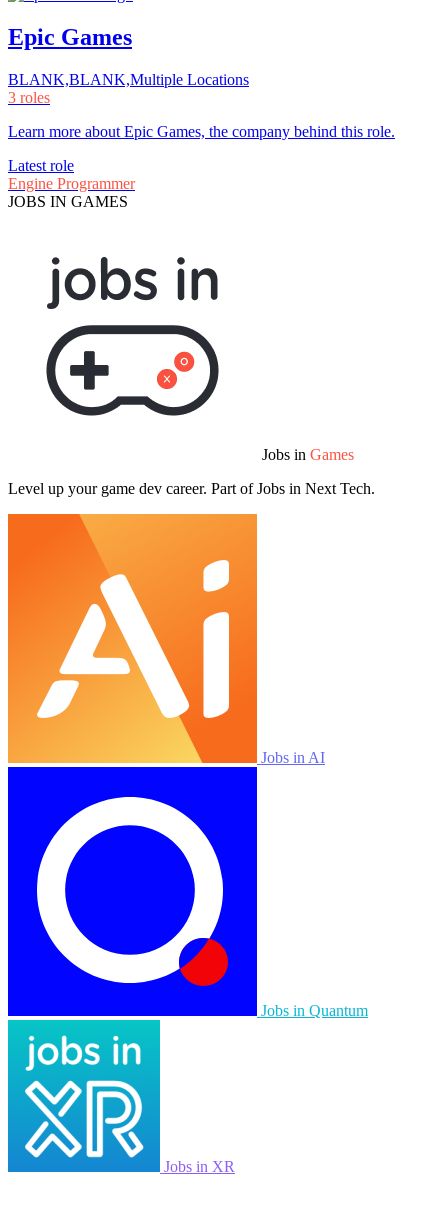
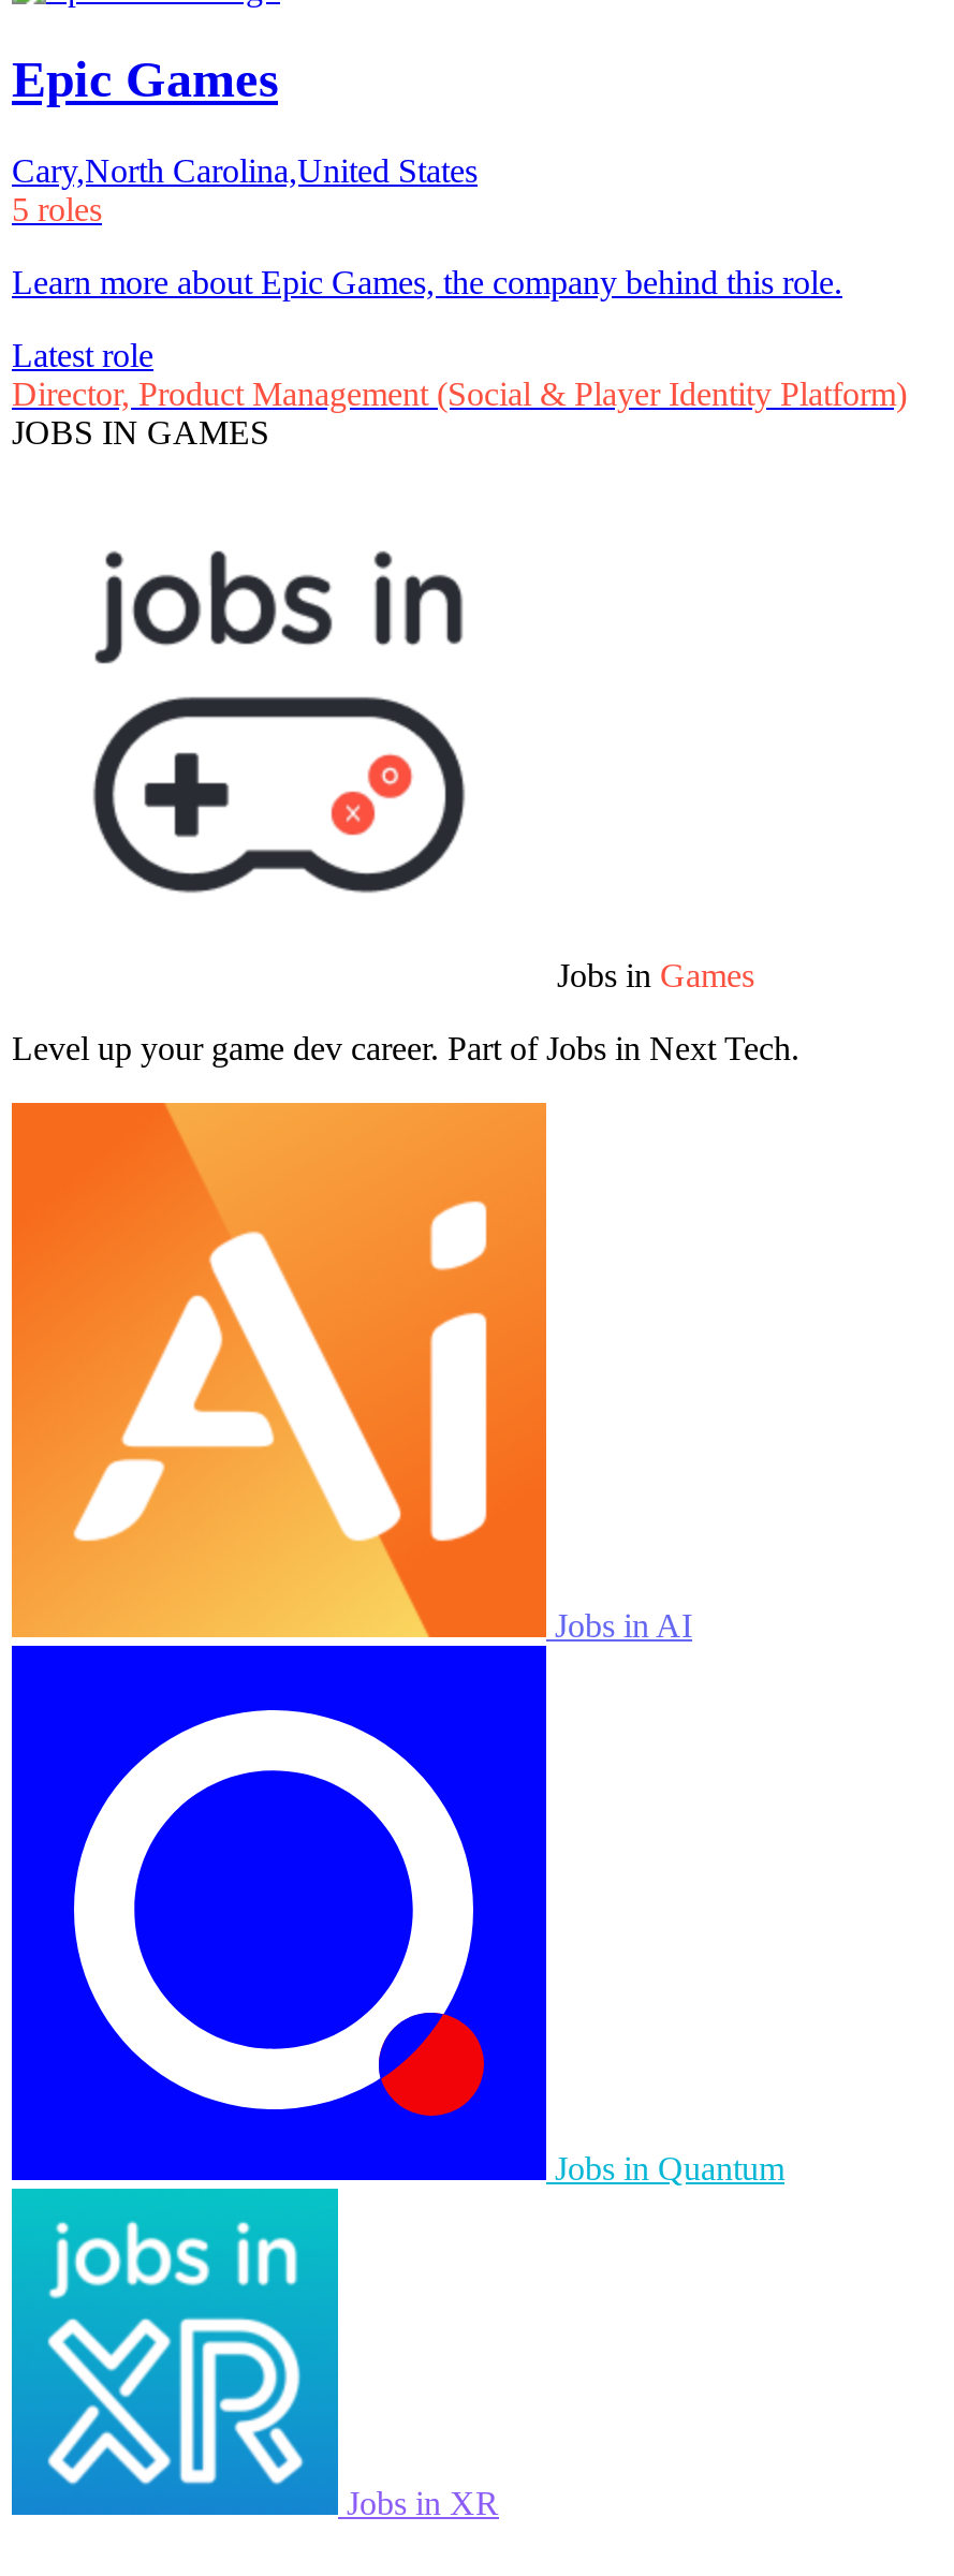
- BLANK,BLANK,Multiple Locations
- 3 roles
+ Cary,North Carolina,United States
+ 5 roles

- Engine Programmer
+ Director, Product Management (Social & Player Identity Platform)
